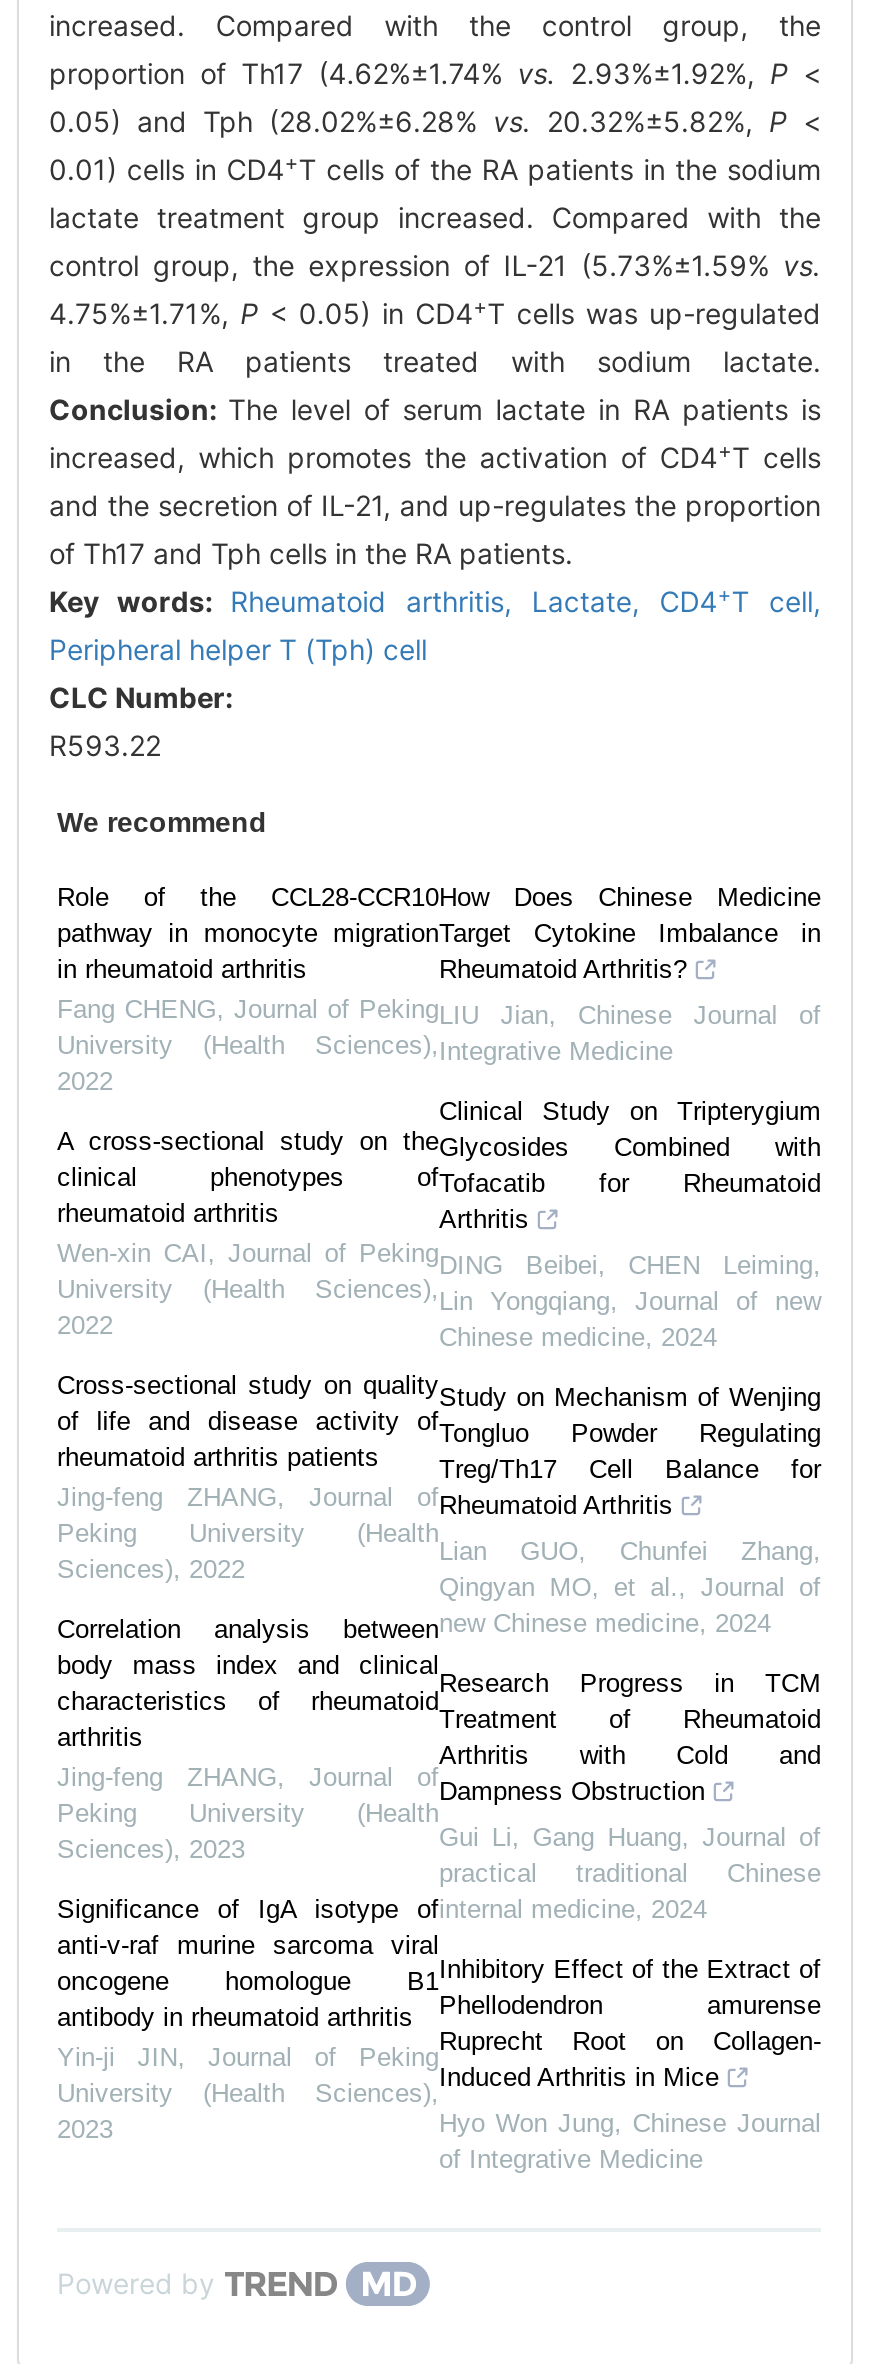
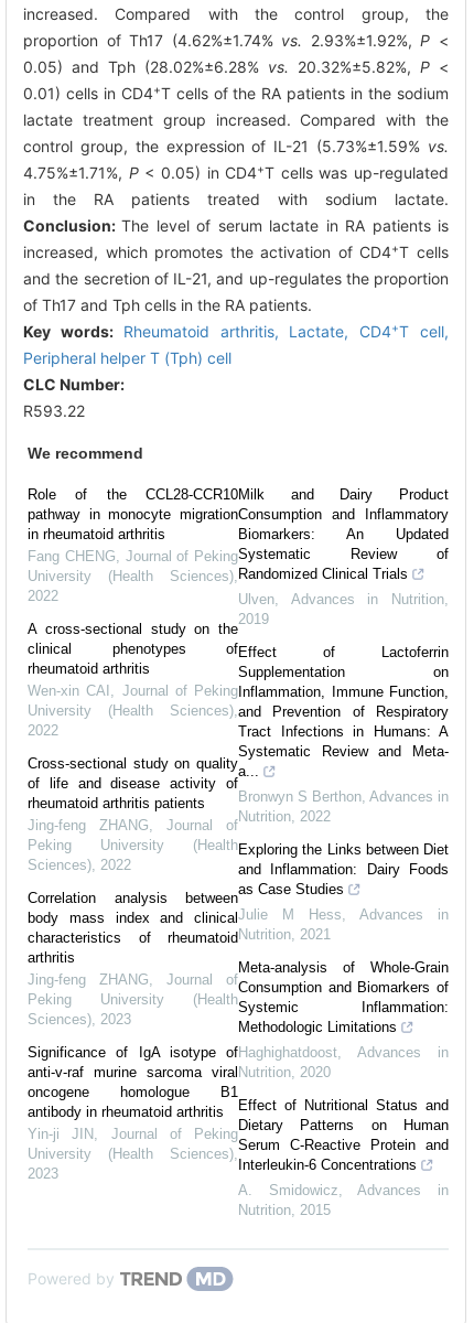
- How Does Chinese Medicine
- Target Cytokine Imbalance in
- Rheumatoid Arthritis?
+ Milk and Dairy Product
+ Consumption and Inflammatory
+ Biomarkers: An Updated
+ Systematic Review of
+ Randomized Clinical Trials

- LIU Jian, Chinese Journal of
- Integrative Medicine
+ Ulven, Advances in Nutrition,
+ 2019

- Clinical Study on Tripterygium
- Glycosides Combined with
- Tofacatib for Rheumatoid
- Arthritis
+ Effect of Lactoferrin
+ Supplementation on
+ Inflammation, Immune Function,
+ and Prevention of Respiratory
+ Tract Infections in Humans: A
+ Systematic Review and Meta-
+ a...

- DING Beibei, CHEN Leiming,
- Lin Yongqiang, Journal of new
- Chinese medicine, 2024
+ Bronwyn S Berthon, Advances in
+ Nutrition, 2022

- Study on Mechanism of Wenjing
- Tongluo Powder Regulating
- Treg/Th17 Cell Balance for
- Rheumatoid Arthritis
+ Exploring the Links between Diet
+ and Inflammation: Dairy Foods
+ as Case Studies

- Lian GUO, Chunfei Zhang,
- Qingyan MO, et al., Journal of
- new Chinese medicine, 2024
+ Julie M Hess, Advances in
+ Nutrition, 2021

- Research Progress in TCM
- Treatment of Rheumatoid
- Arthritis with Cold and
- Dampness Obstruction
+ Meta-analysis of Whole-Grain
+ Consumption and Biomarkers of
+ Systemic Inflammation:
+ Methodologic Limitations

- Gui Li, Gang Huang, Journal of
- practical traditional Chinese
- internal medicine, 2024
+ Haghighatdoost, Advances in
+ Nutrition, 2020

- Inhibitory Effect of the Extract of
- Phellodendron amurense
- Ruprecht Root on Collagen-
- Induced Arthritis in Mice
+ Effect of Nutritional Status and
+ Dietary Patterns on Human
+ Serum C-Reactive Protein and
+ Interleukin-6 Concentrations

- Hyo Won Jung, Chinese Journal
- of Integrative Medicine
+ A. Smidowicz, Advances in
+ Nutrition, 2015
